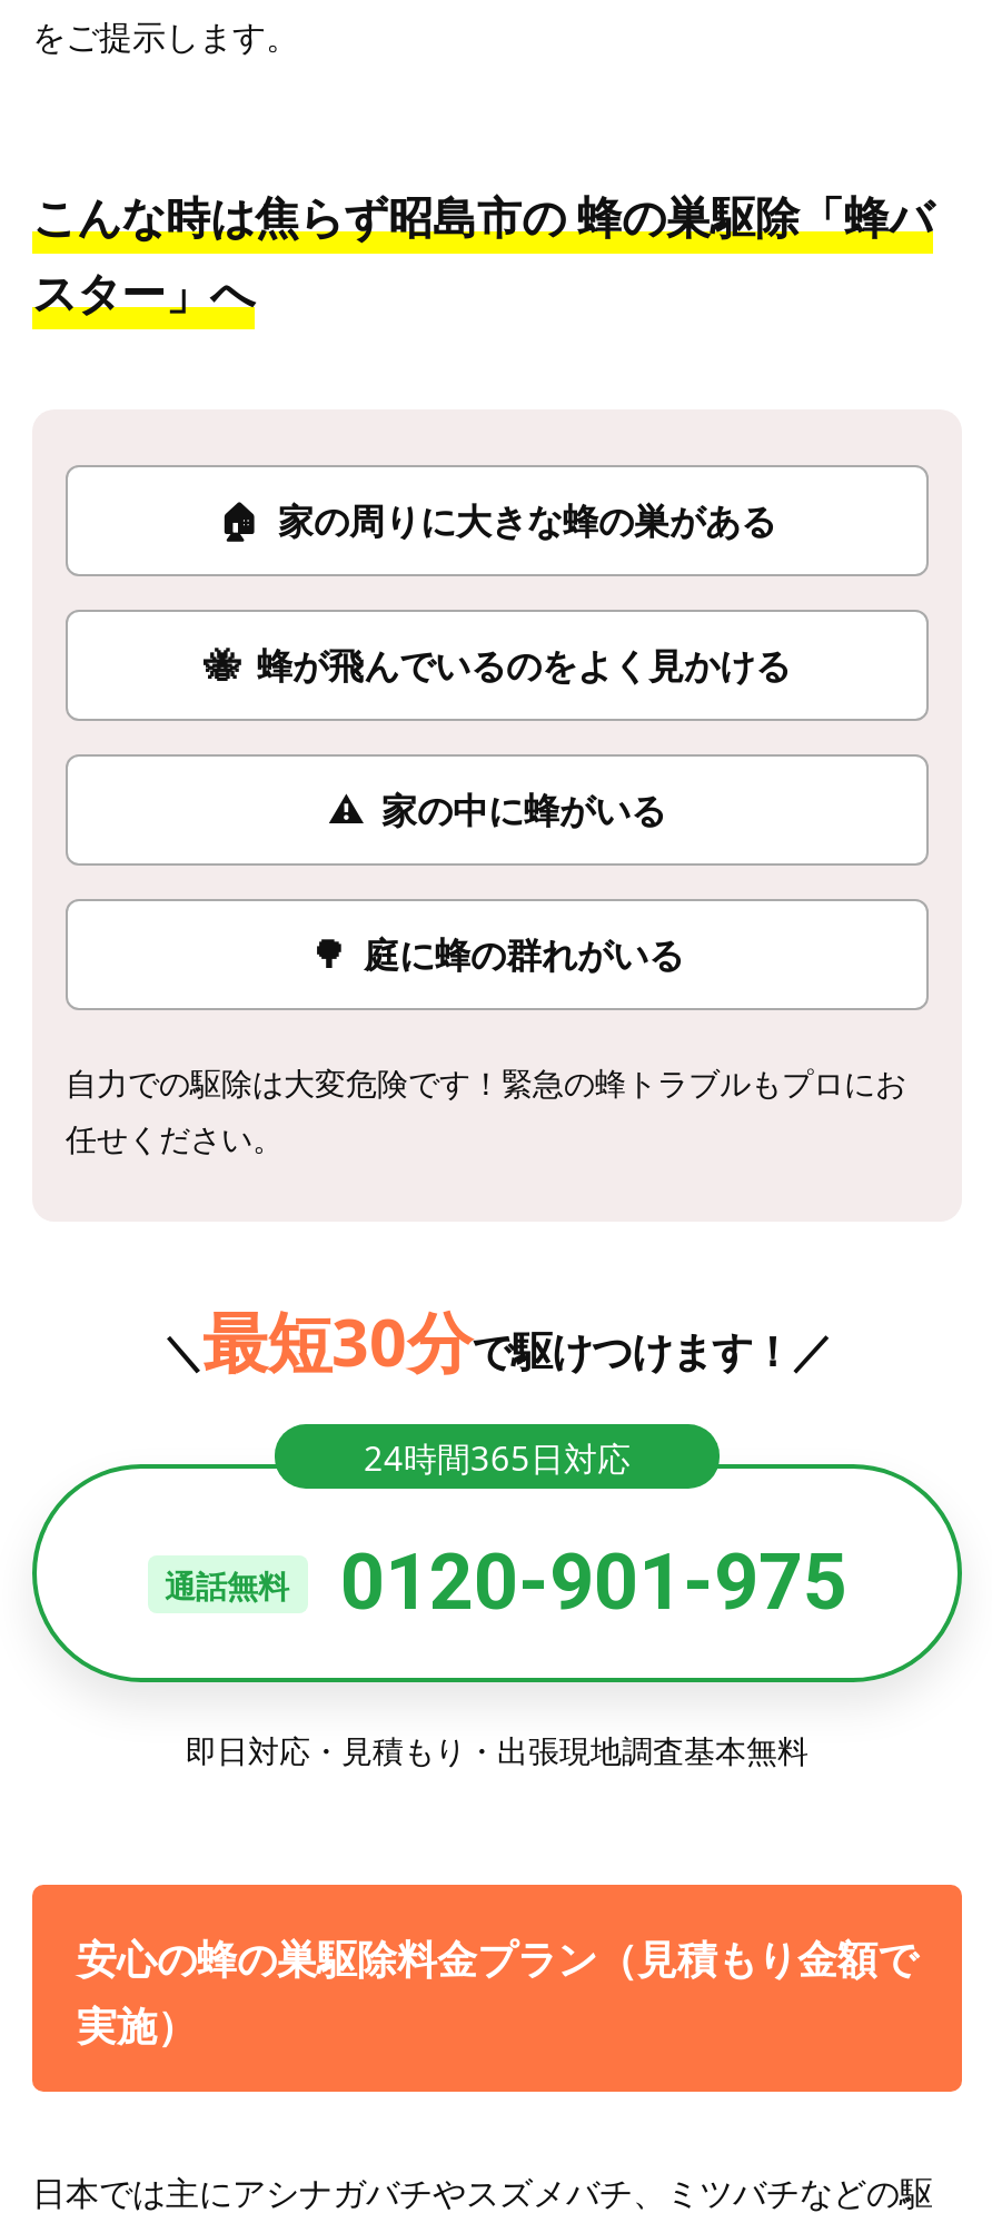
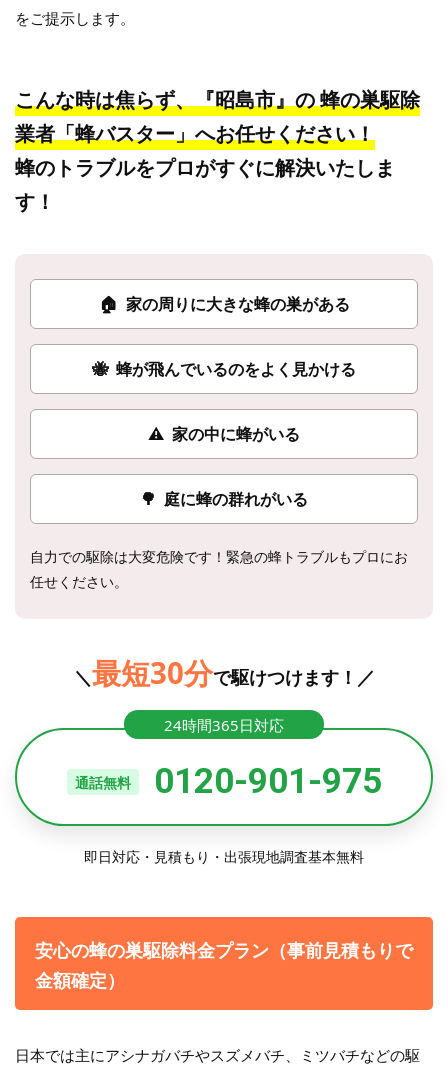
- こんな時は焦らず昭島市の蜂の巣駆除「蜂バ
- スター」へ
+ こんな時は焦らず、『昭島市』の蜂の巣駆除
+ 業者「蜂バスター」へお任せください！
+ 蜂のトラブルをプロがすぐに解決いたしま
+ す！

- 安心の蜂の巣駆除料金プラン（見積もり金額で
- 実施）
+ 安心の蜂の巣駆除料金プラン（事前見積もりで
+ 金額確定）
